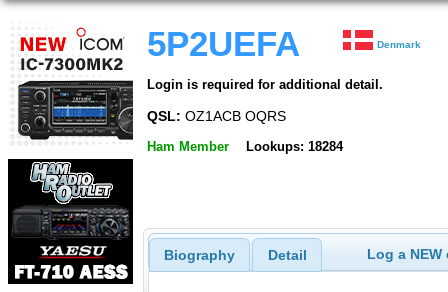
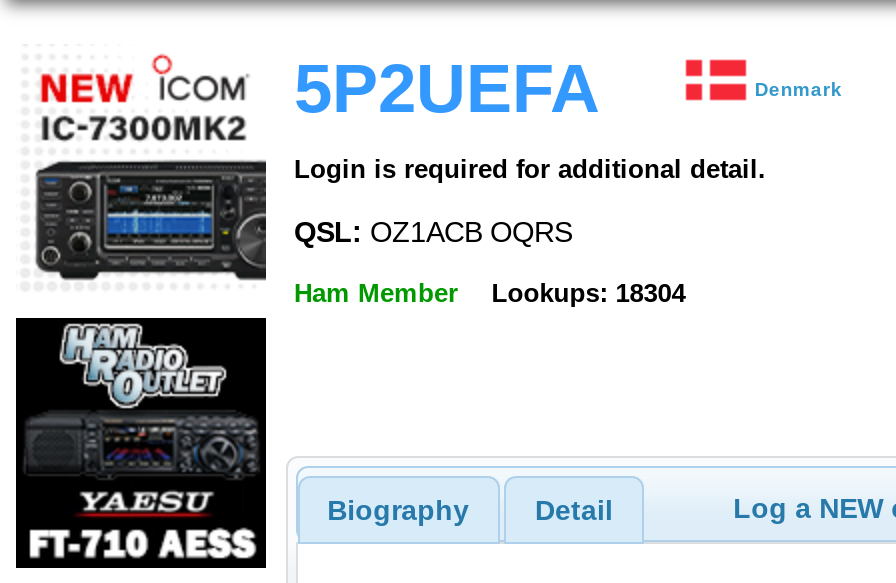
- Ham Member Lookups: 18284
+ Ham Member Lookups: 18304
